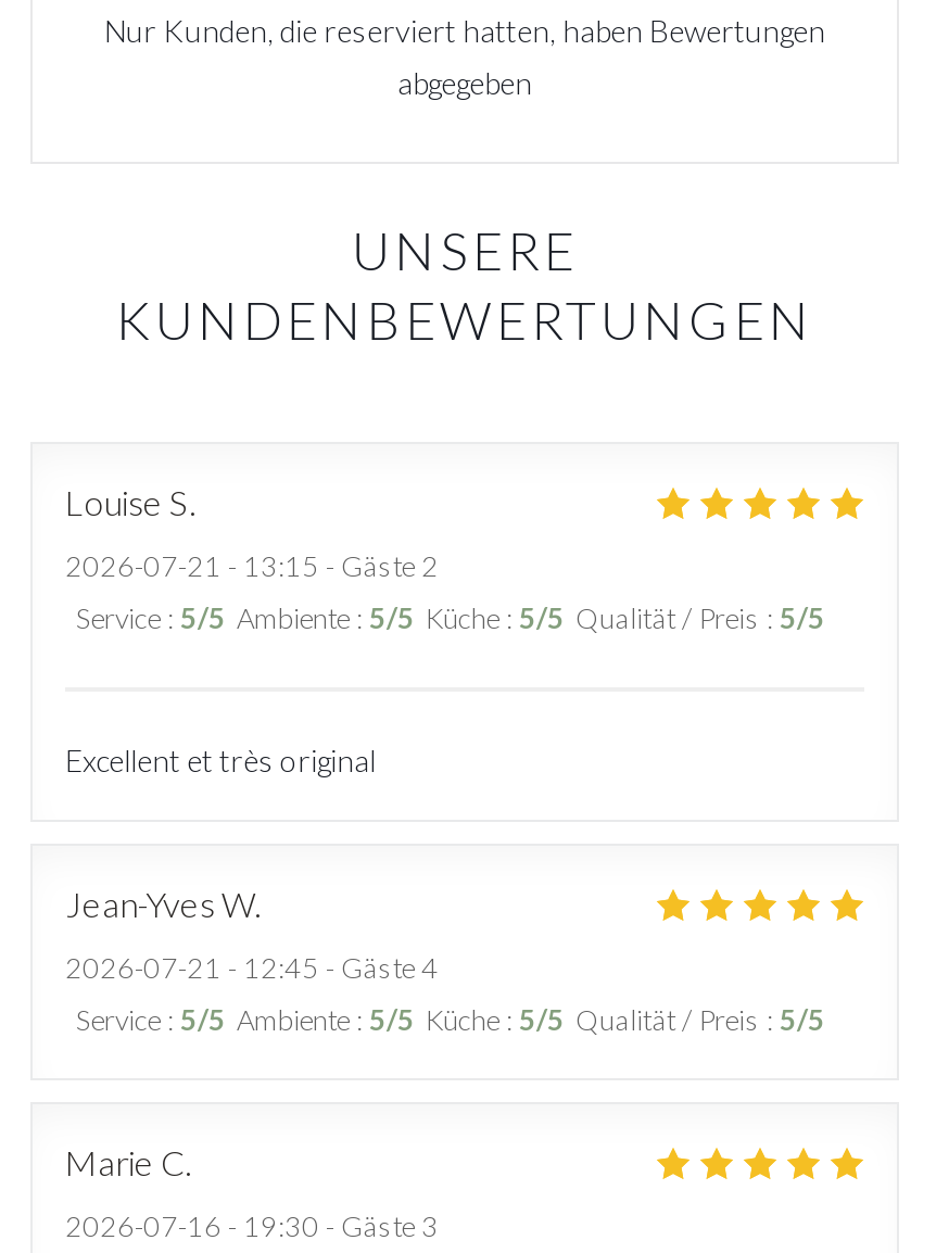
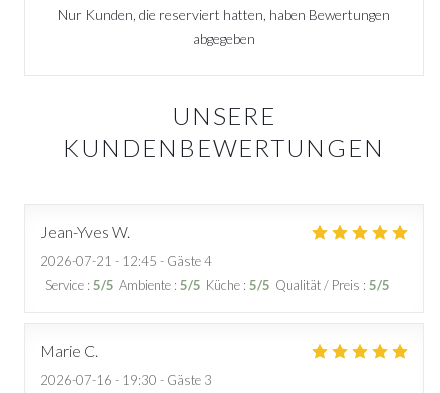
- Louise S
- 2026-07-21 - 13:15 - Gäste 2
- Service: 5/5 Ambiente: 5/5 Küche: 5/5 Qualität / Preis: 5/5

- Excellent et très original
